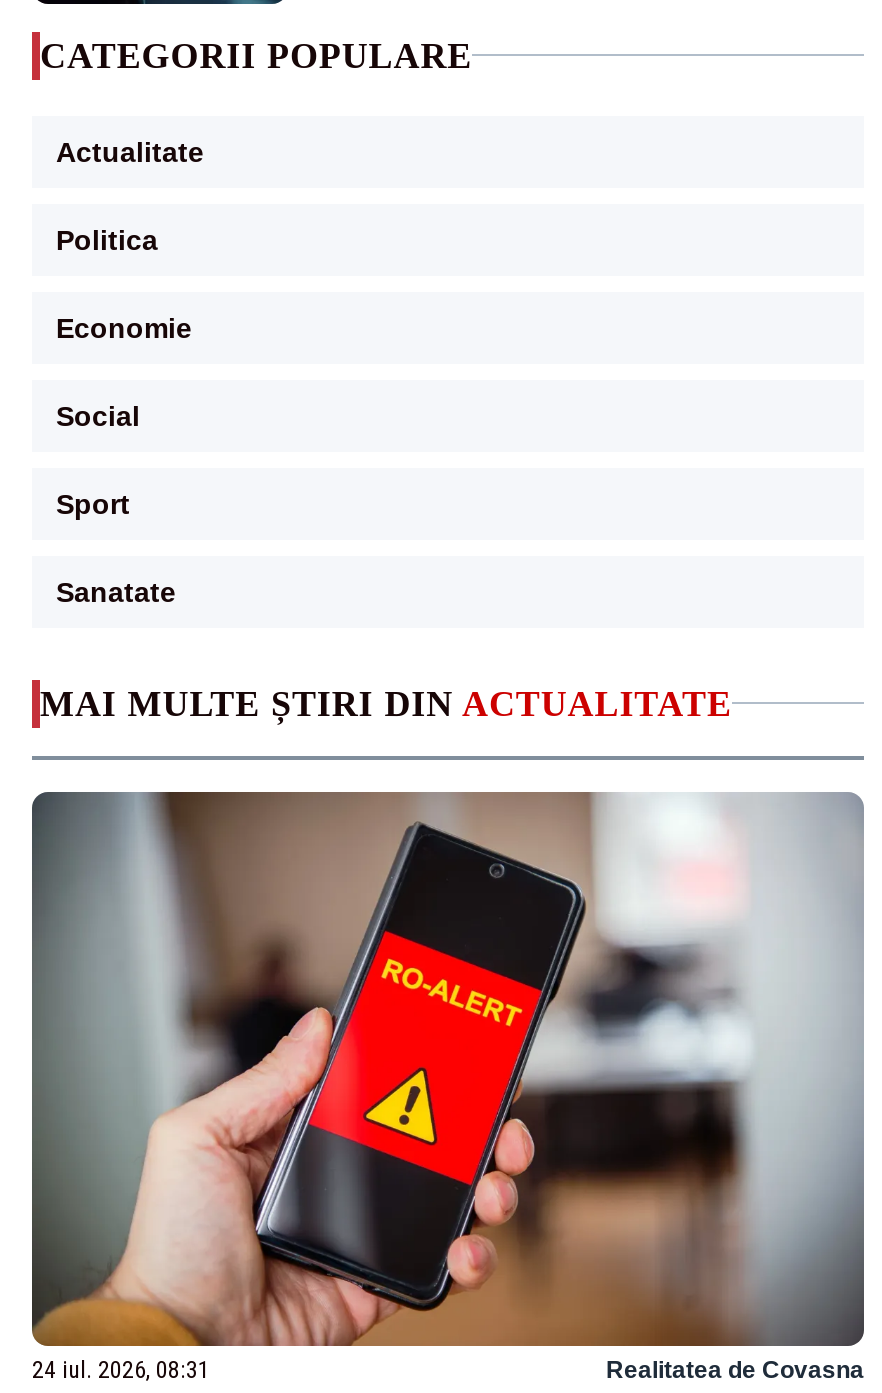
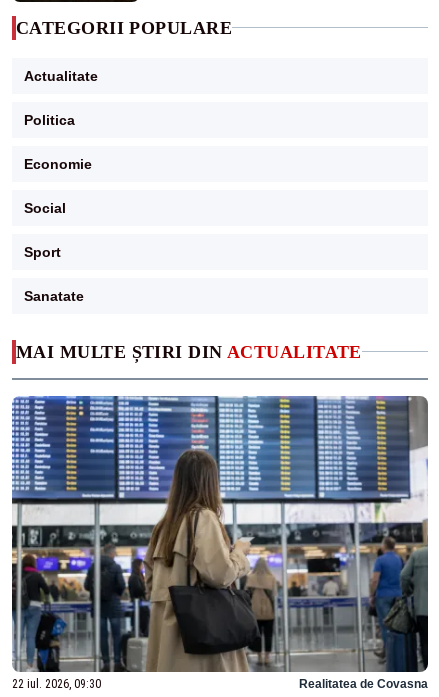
- [image]
- 24 iul. 2026, 08:31
+ [image]
+ 22 iul. 2026, 09:30
